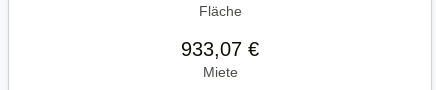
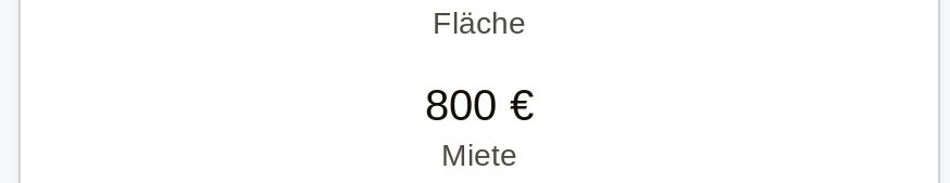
- 933,07 €
+ 800 €
